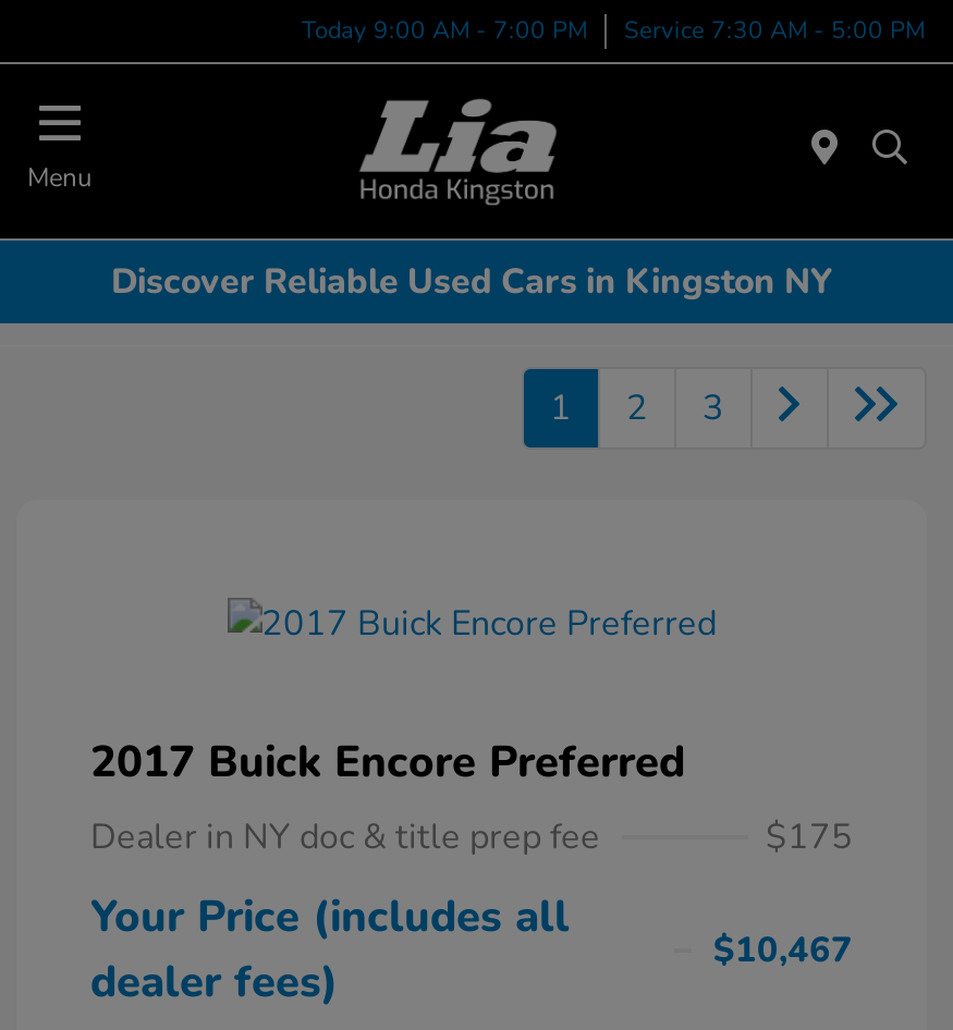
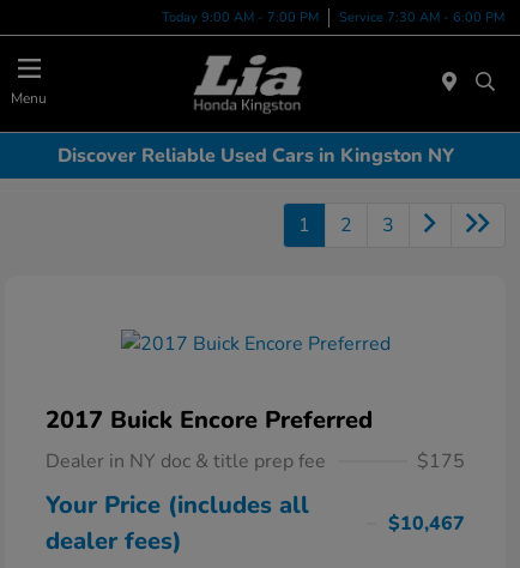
- Today 9:00 AM - 7:00 PM Service 7:30 AM - 5:00 PM
+ Today 9:00 AM - 7:00 PM Service 7:30 AM - 6:00 PM
